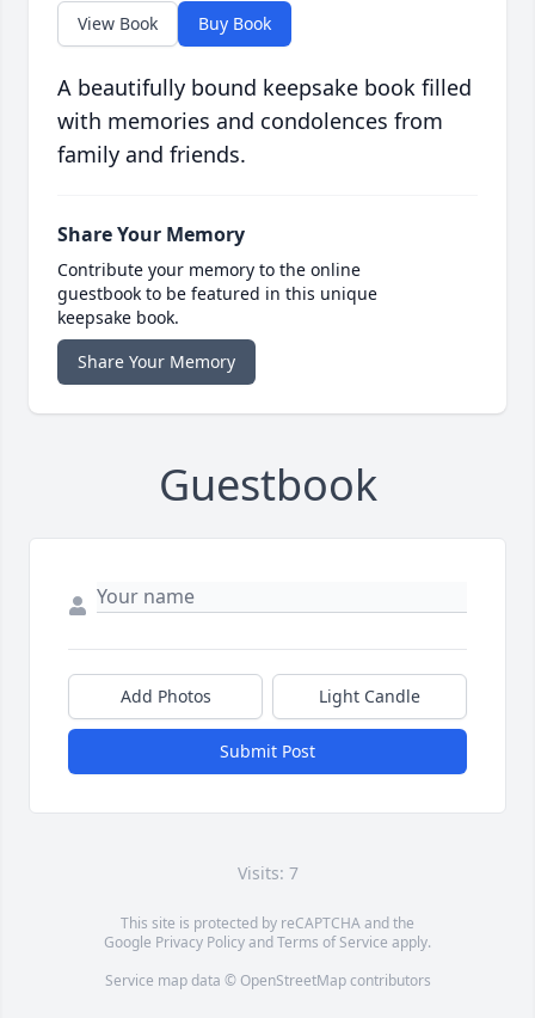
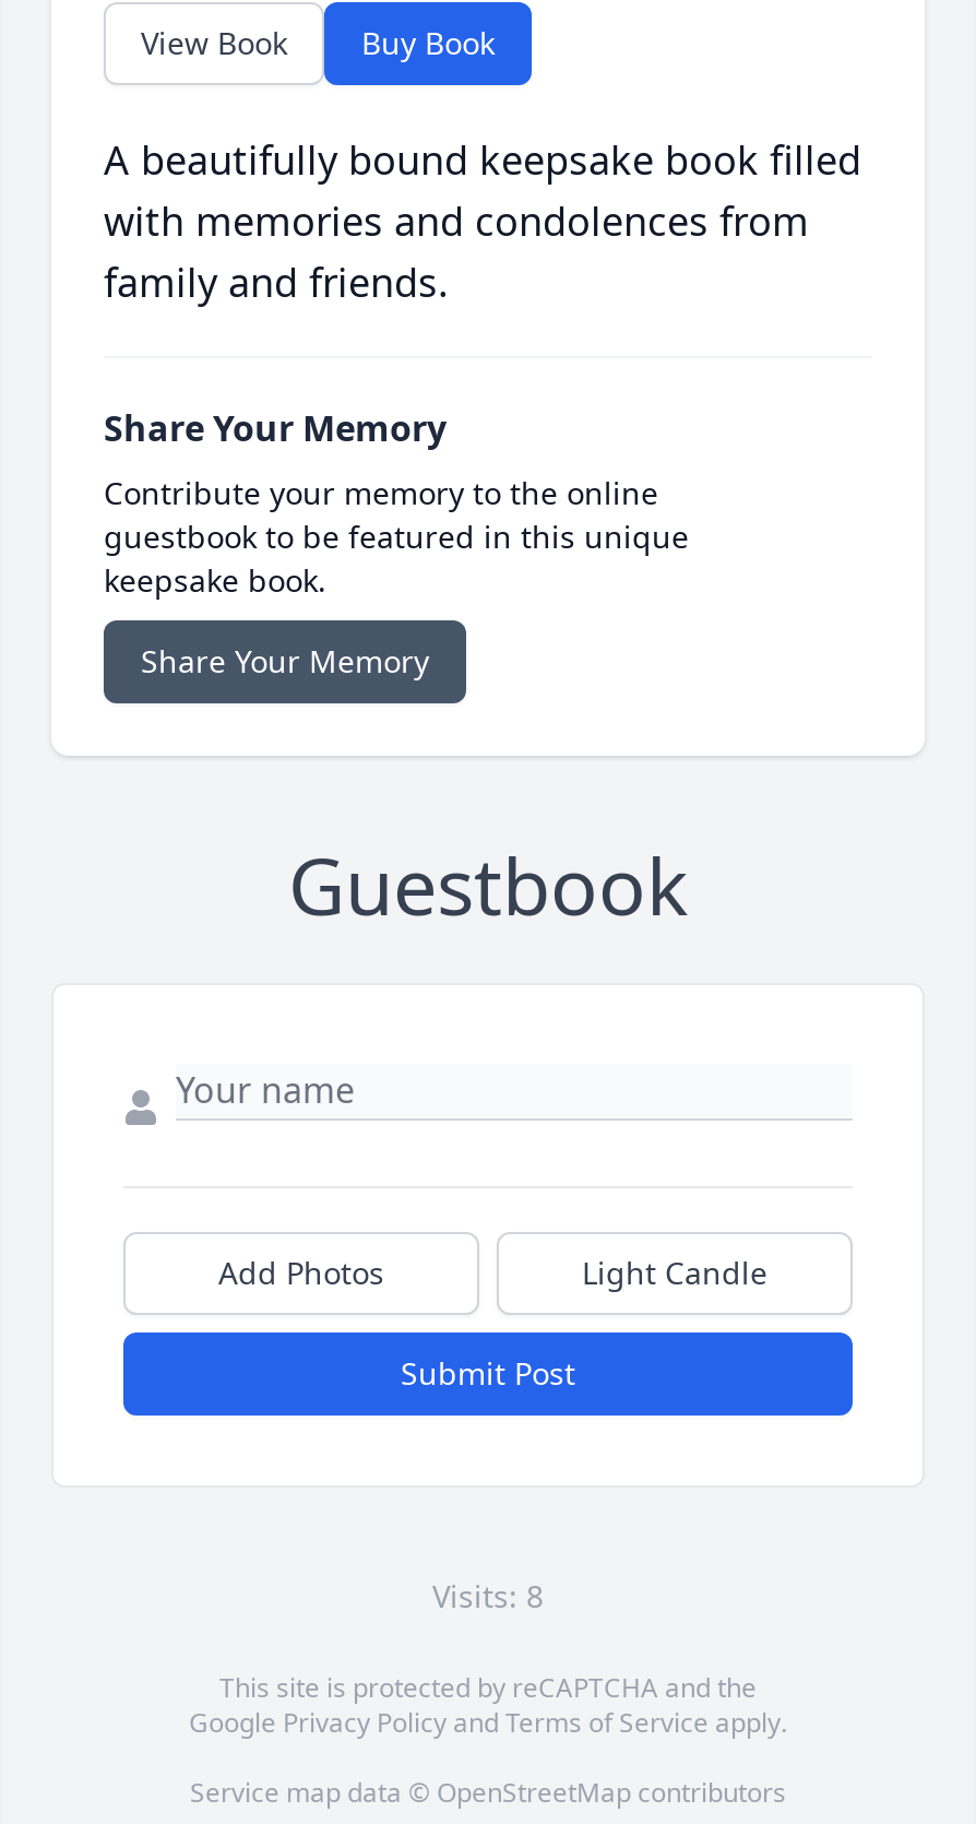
- Visits: 7
+ Visits: 8
